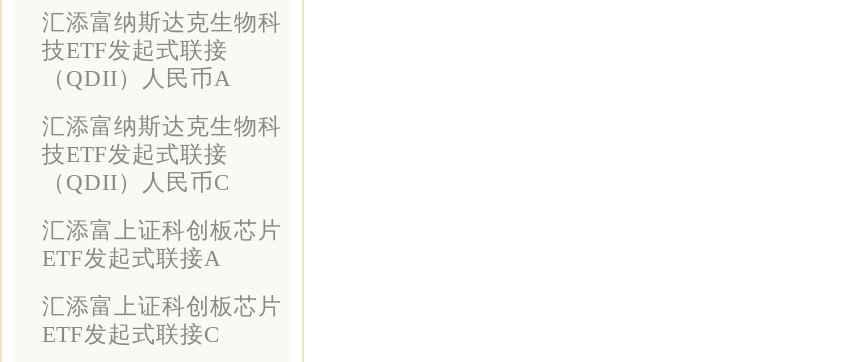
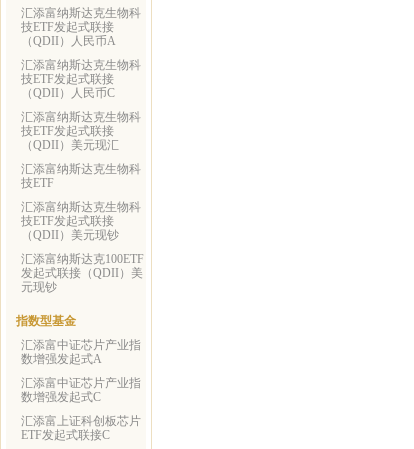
- 汇添富上证科创板芯片
- ETF发起式联接A
+ 汇添富纳斯达克生物科
+ 技ETF发起式联接
+ （QDII）美元现汇
+ 汇添富纳斯达克生物科
+ 技ETF
+ 汇添富纳斯达克生物科
+ 技ETF发起式联接
+ （QDII）美元现钞
+ 汇添富纳斯达克100ETF
+ 发起式联接（QDII）美
+ 元现钞
+ 指数型基金
+ 汇添富中证芯片产业指
+ 数增强发起式A
+ 汇添富中证芯片产业指
+ 数增强发起式C
